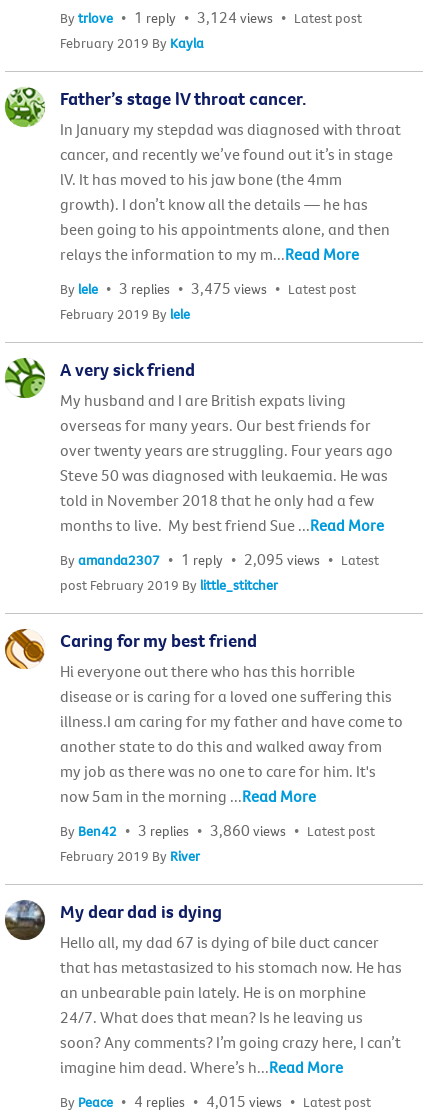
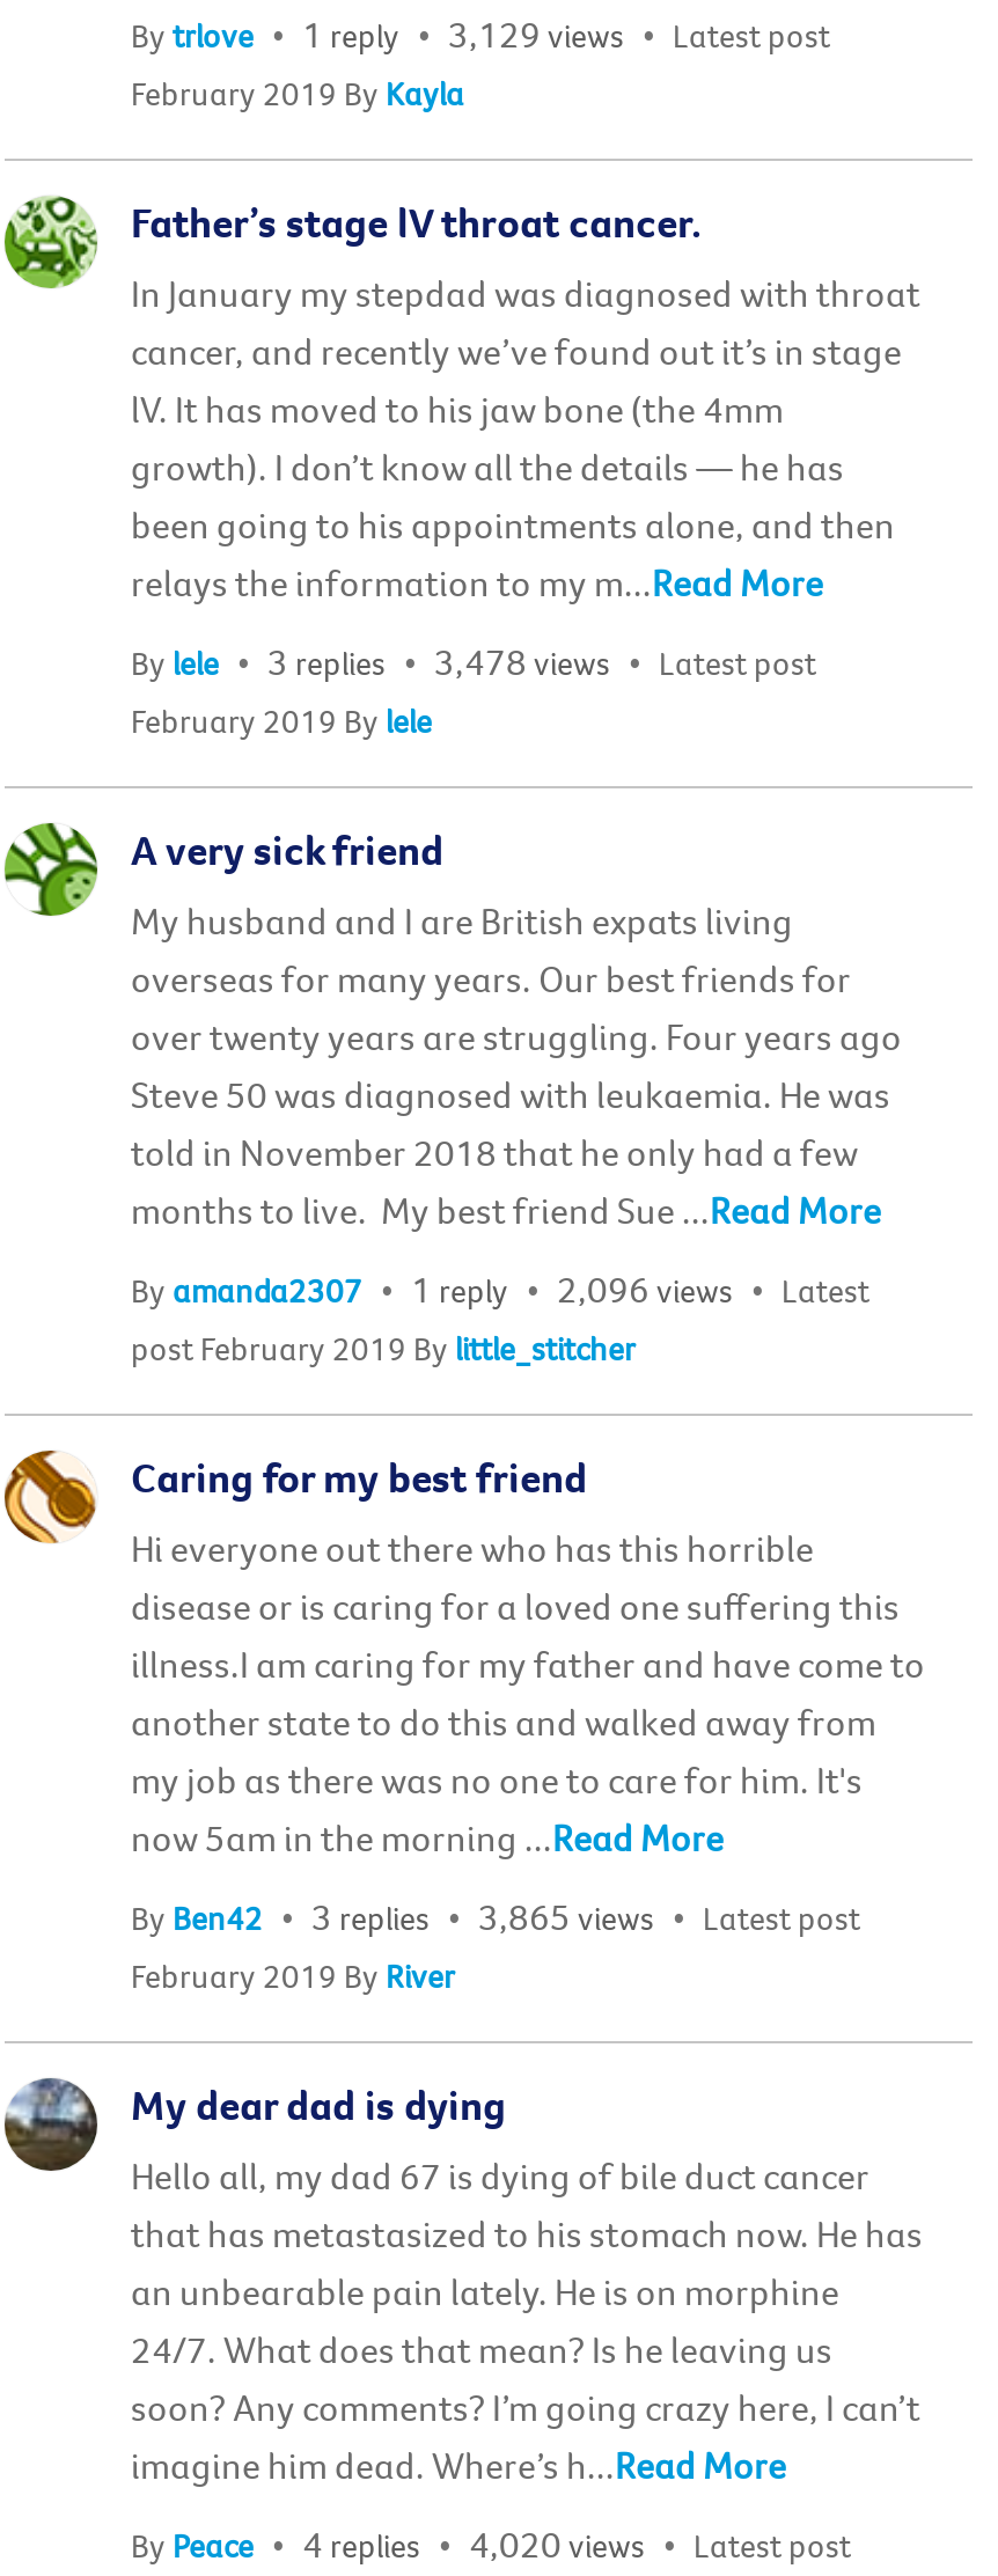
- By trlove 1 reply 3,124 views Latest post
+ By trlove 1 reply 3,129 views Latest post

- By lele 3 replies 3,475 views Latest post
+ By lele 3 replies 3,478 views Latest post

- By amanda2307 1 reply 2,095 views Latest
+ By amanda2307 1 reply 2,096 views Latest

- By Ben42 3 replies 3,860 views Latest post
+ By Ben42 3 replies 3,865 views Latest post

- By Peace 4 replies 4,015 views Latest post
+ By Peace 4 replies 4,020 views Latest post
